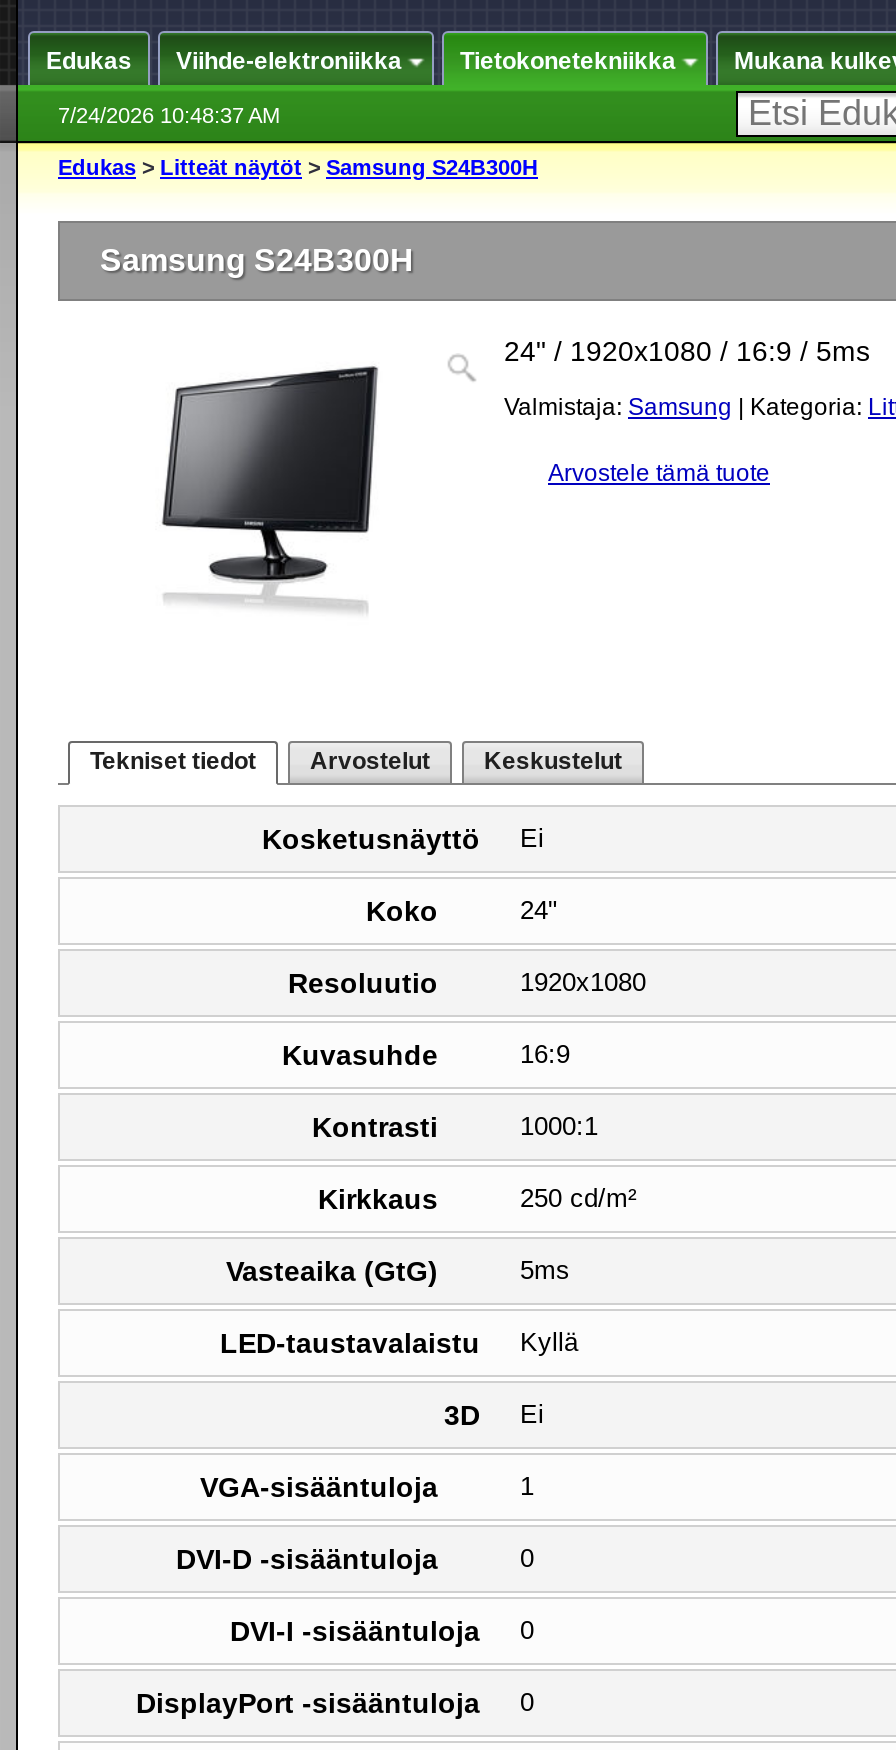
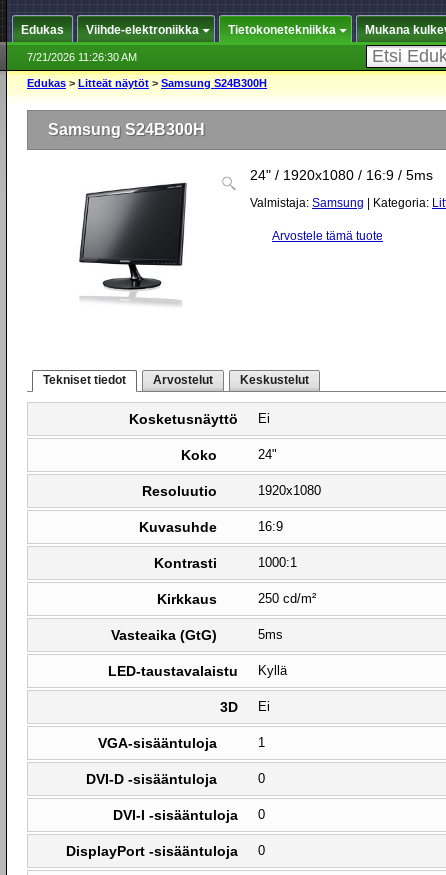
- 7/24/2026 10:48:37 AM
+ 7/21/2026 11:26:30 AM
